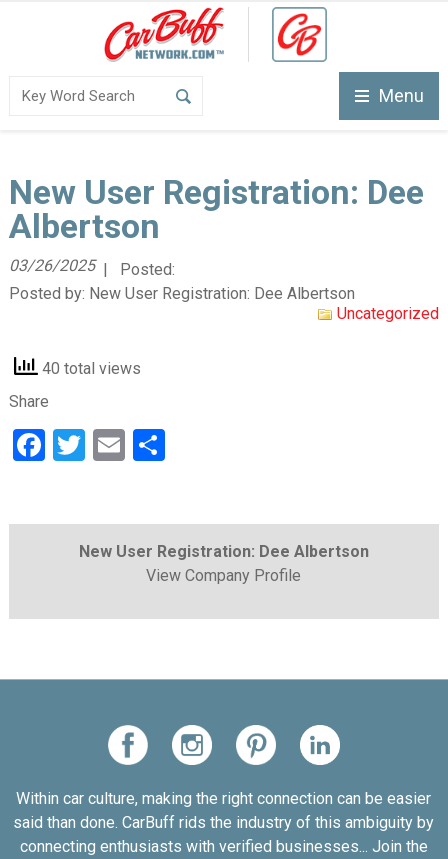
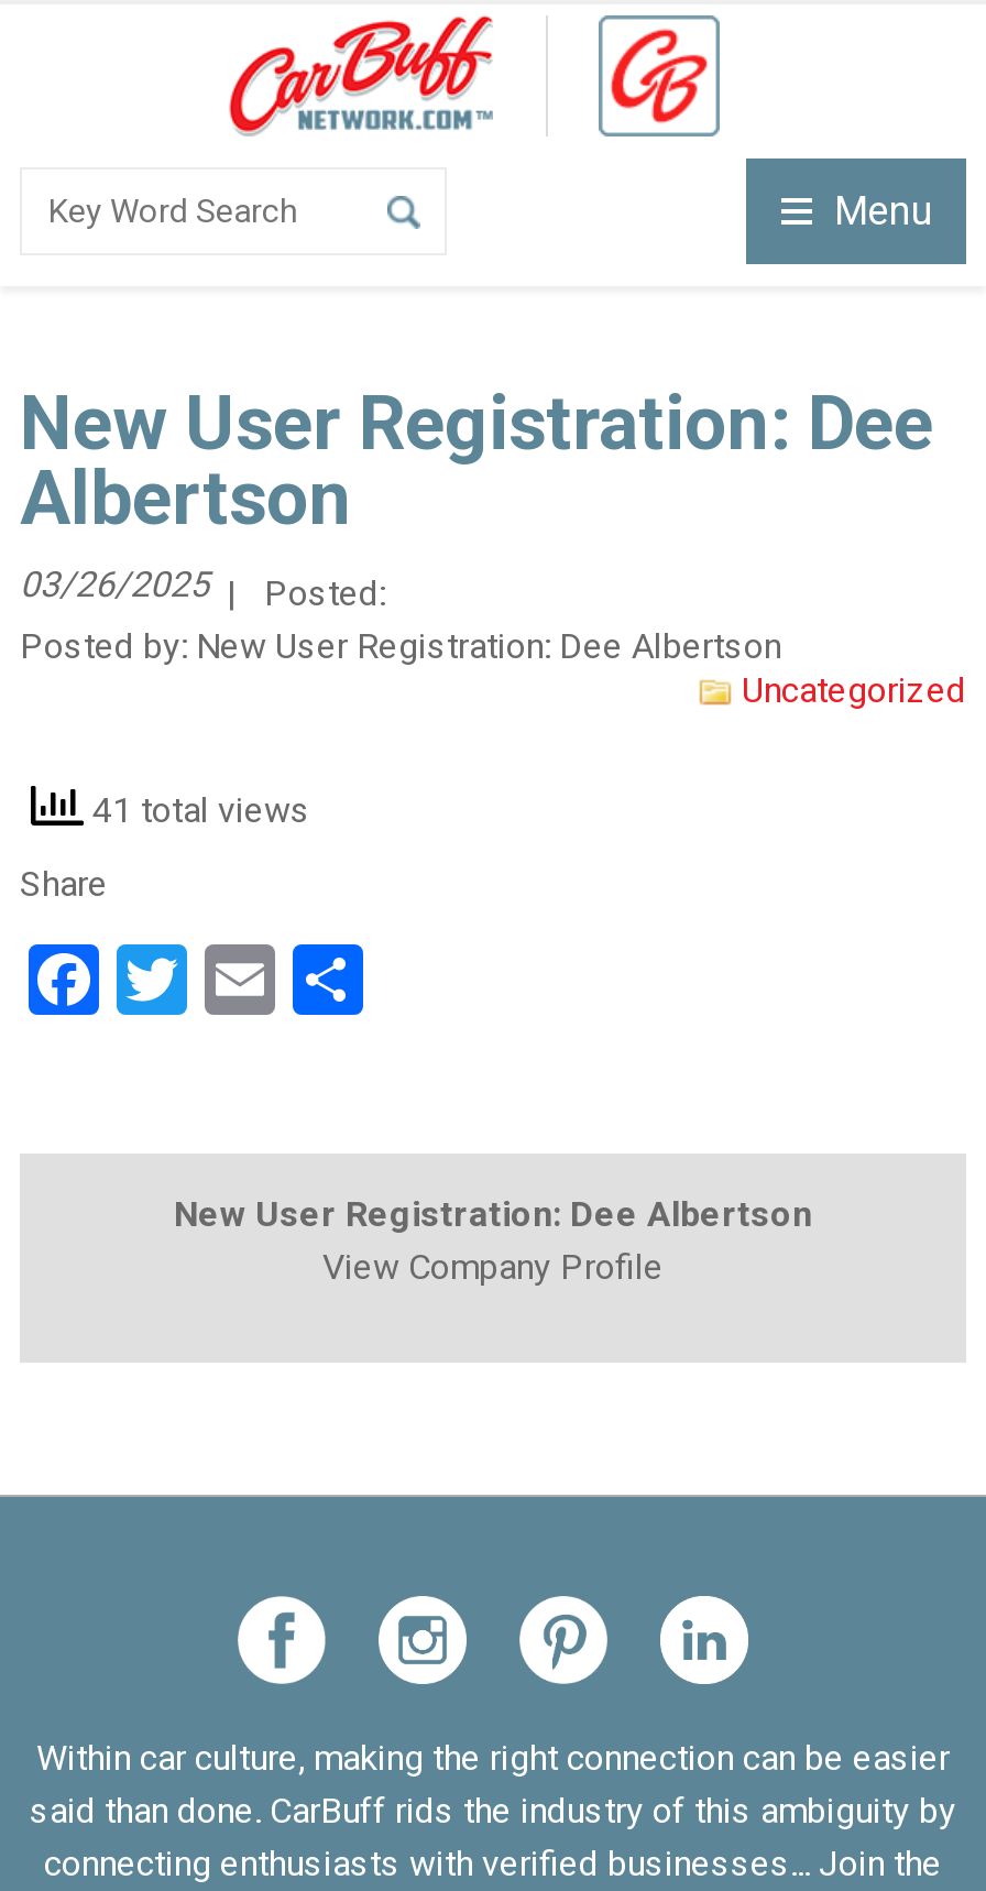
- 40 total views
+ 41 total views
